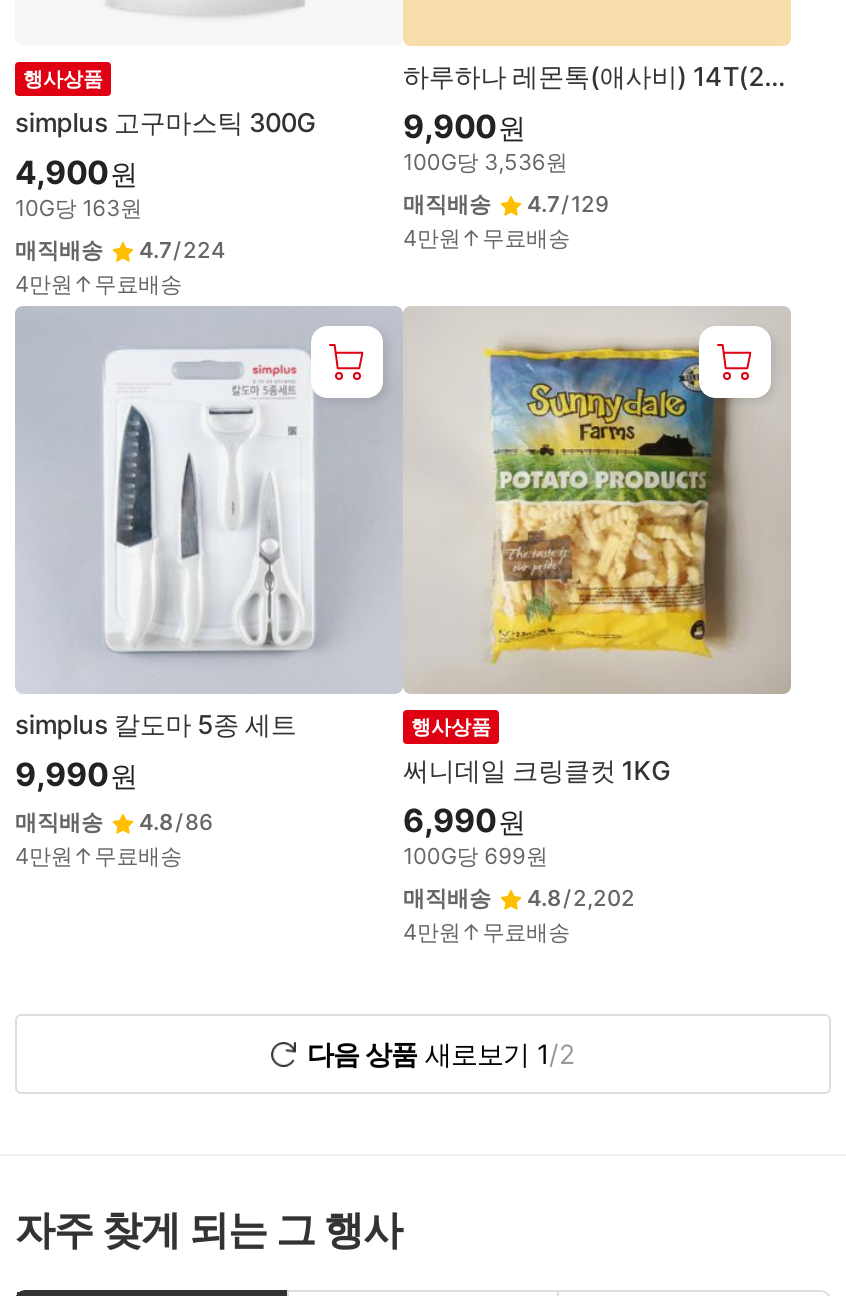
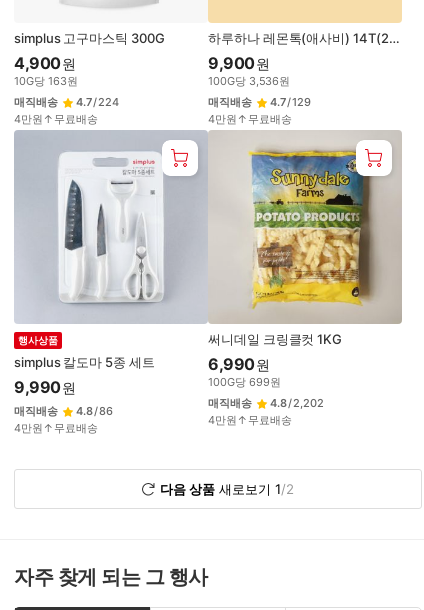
- 행사상품

- 행사상품

+ 행사상품
